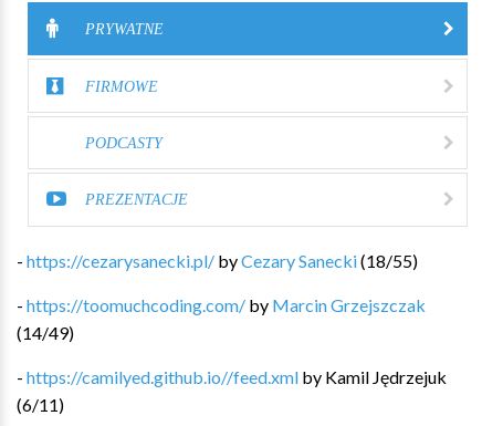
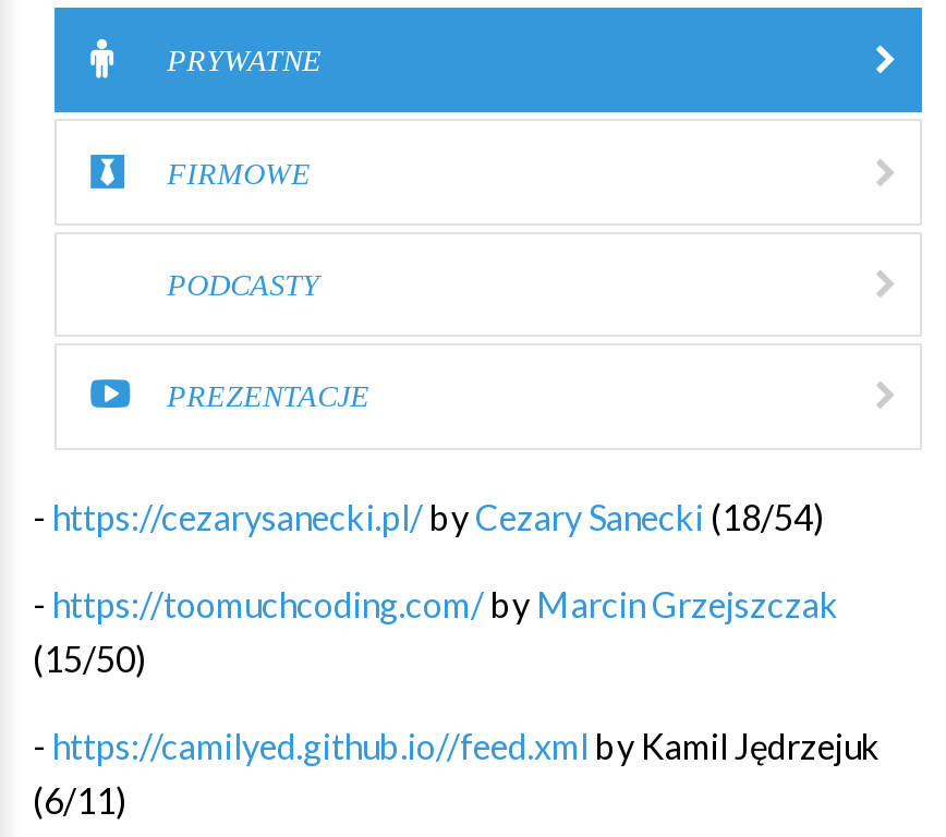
- - https://cezarysanecki.pl/ by Cezary Sanecki (18/55)
+ - https://cezarysanecki.pl/ by Cezary Sanecki (18/54)

- (14/49)
+ (15/50)
